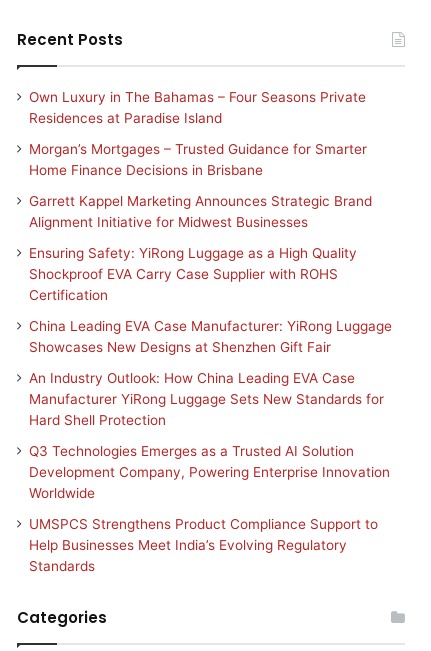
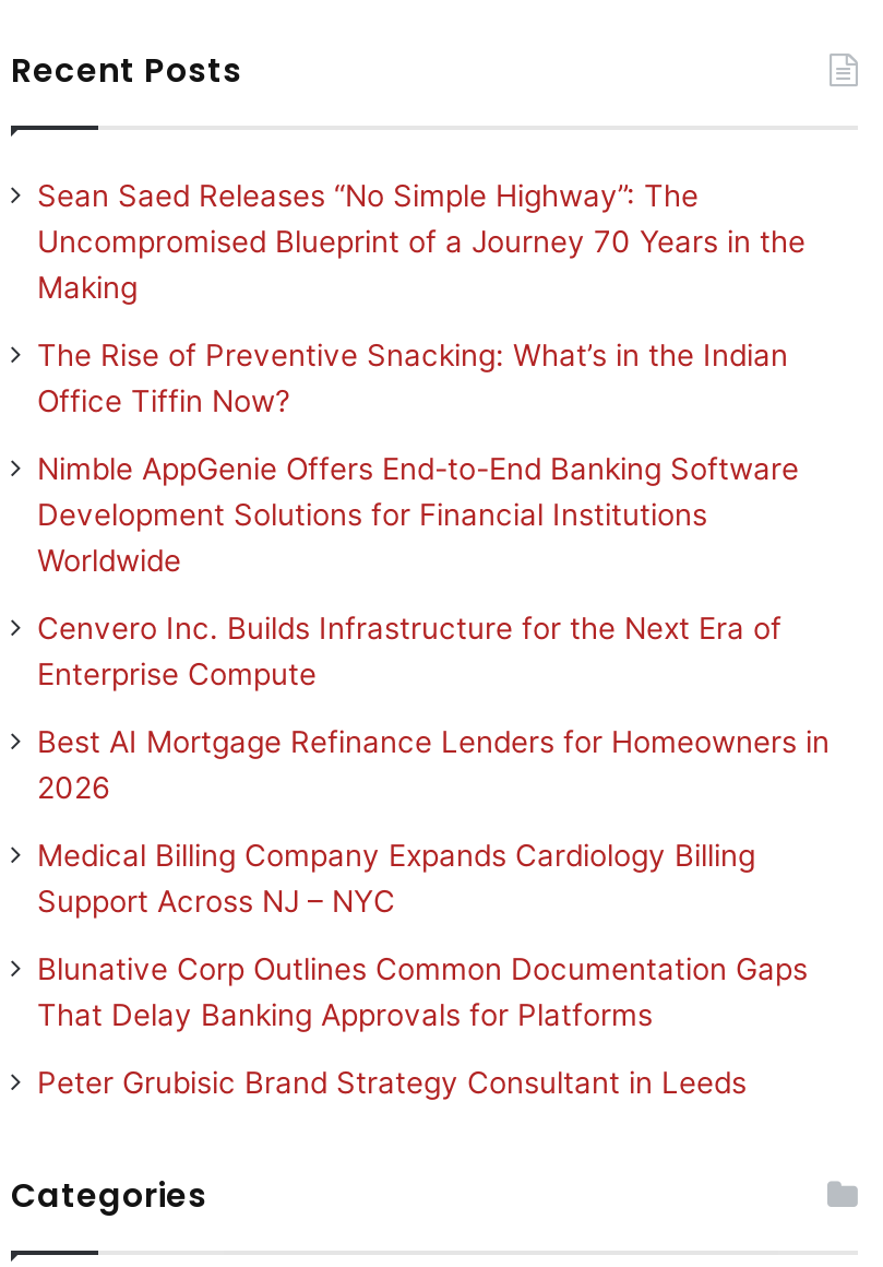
- Own Luxury in The Bahamas – Four Seasons Private
- Residences at Paradise Island
- Morgan’s Mortgages – Trusted Guidance for Smarter
- Home Finance Decisions in Brisbane
- Garrett Kappel Marketing Announces Strategic Brand
- Alignment Initiative for Midwest Businesses
- Ensuring Safety: YiRong Luggage as a High Quality
- Shockproof EVA Carry Case Supplier with ROHS
- Certification
- China Leading EVA Case Manufacturer: YiRong Luggage
- Showcases New Designs at Shenzhen Gift Fair
- An Industry Outlook: How China Leading EVA Case
- Manufacturer YiRong Luggage Sets New Standards for
- Hard Shell Protection
- Q3 Technologies Emerges as a Trusted AI Solution
- Development Company, Powering Enterprise Innovation
+ Sean Saed Releases “No Simple Highway”: The
+ Uncompromised Blueprint of a Journey 70 Years in the
+ Making
+ The Rise of Preventive Snacking: What’s in the Indian
+ Office Tiffin Now?
+ Nimble AppGenie Offers End-to-End Banking Software
+ Development Solutions for Financial Institutions

moved up: Worldwide

- UMSPCS Strengthens Product Compliance Support to
- Help Businesses Meet India’s Evolving Regulatory
- Standards
+ Cenvero Inc. Builds Infrastructure for the Next Era of
+ Enterprise Compute
+ Best AI Mortgage Refinance Lenders for Homeowners in
+ 2026
+ Medical Billing Company Expands Cardiology Billing
+ Support Across NJ – NYC
+ Blunative Corp Outlines Common Documentation Gaps
+ That Delay Banking Approvals for Platforms
+ Peter Grubisic Brand Strategy Consultant in Leeds
